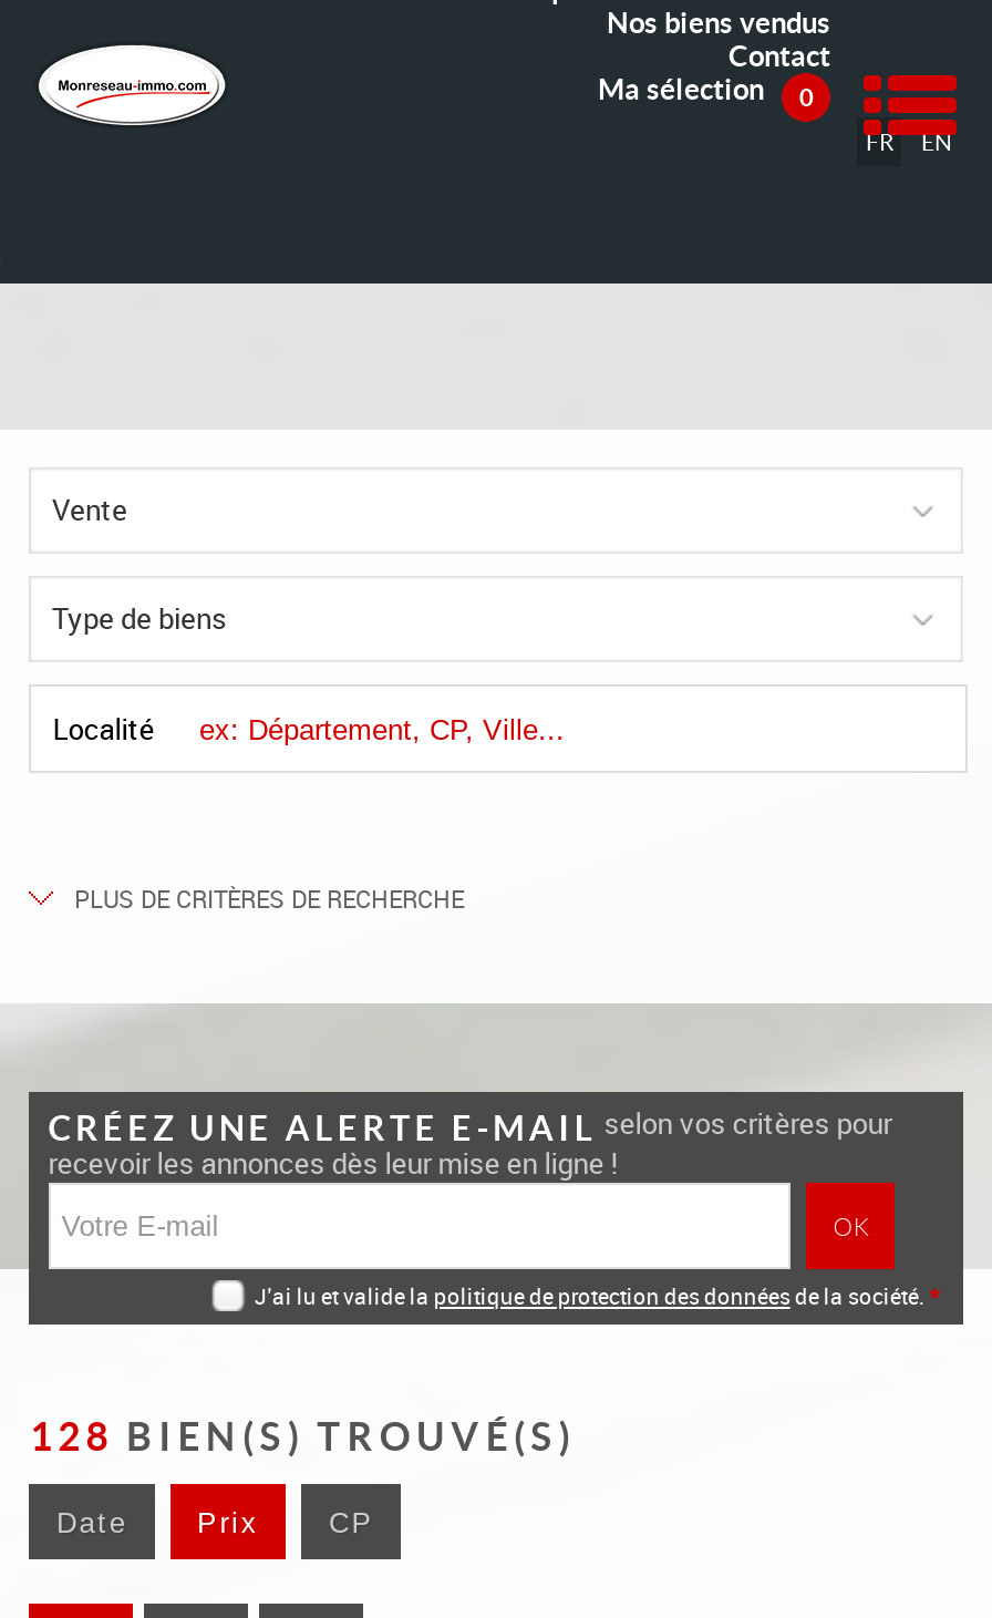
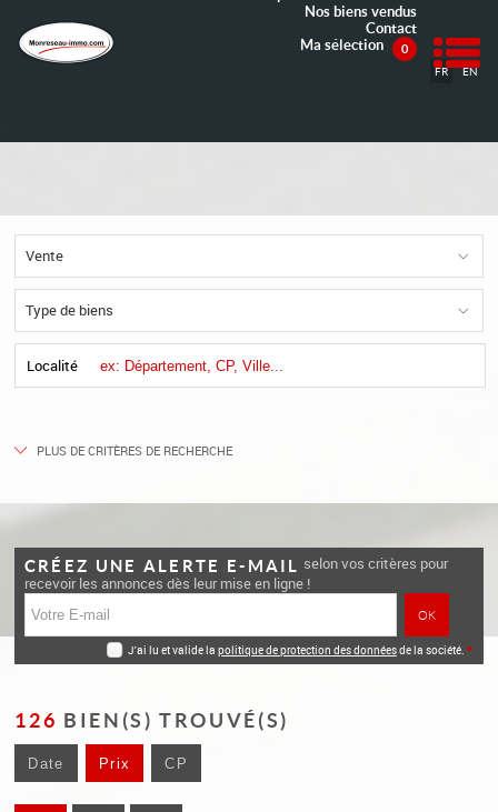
- 128 BIEN(S) TROUVÉ(S)
+ 126 BIEN(S) TROUVÉ(S)
